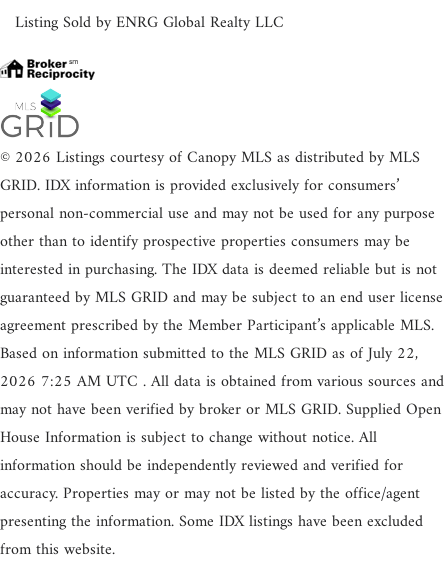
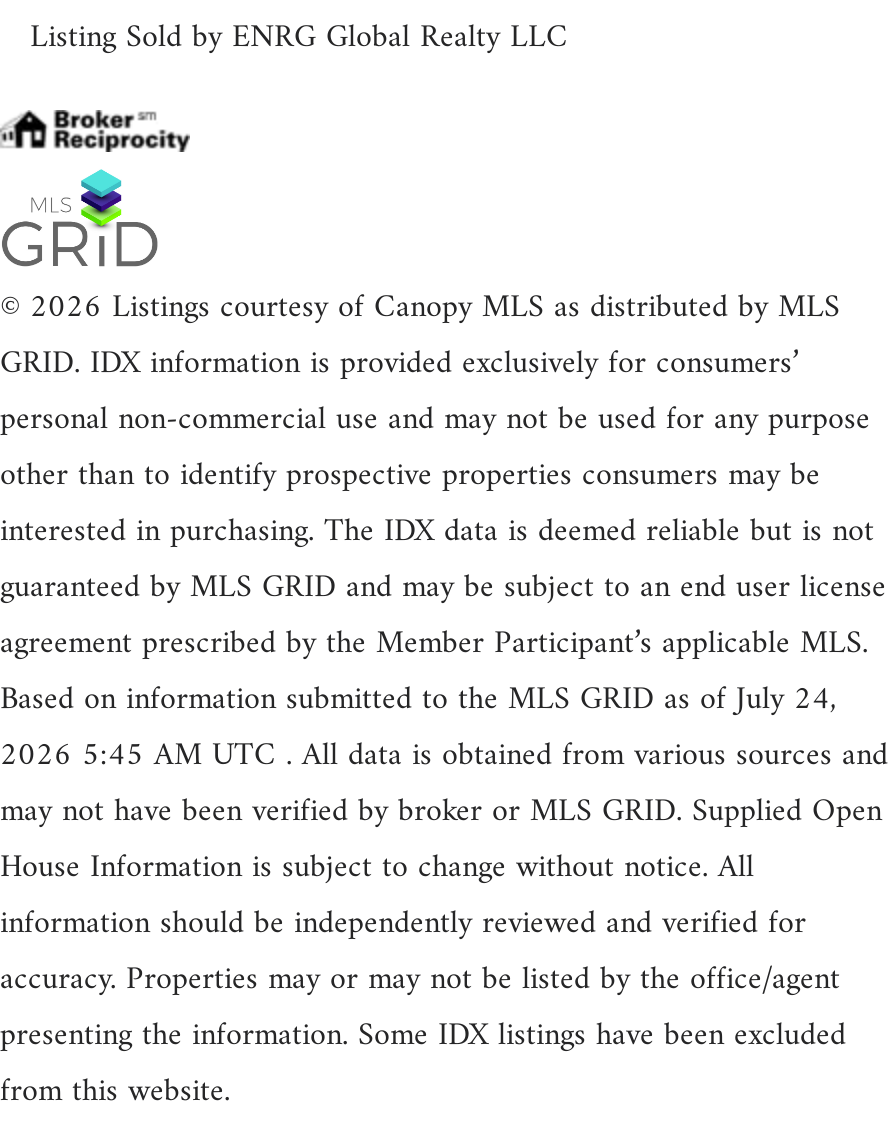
- Based on information submitted to the MLS GRID as of July 22,
+ Based on information submitted to the MLS GRID as of July 24,

- 2026 7:25 AM UTC . All data is obtained from various sources and
+ 2026 5:45 AM UTC . All data is obtained from various sources and
